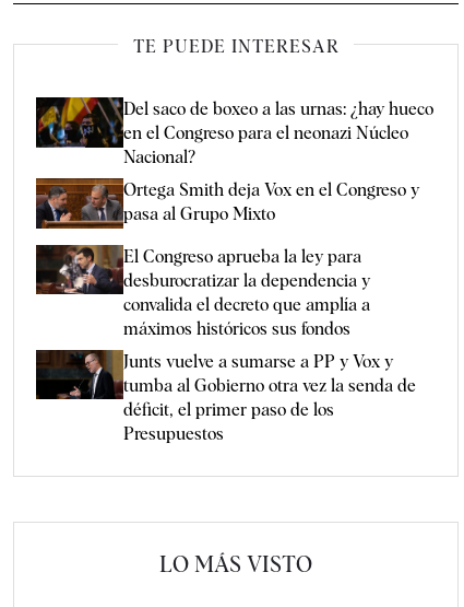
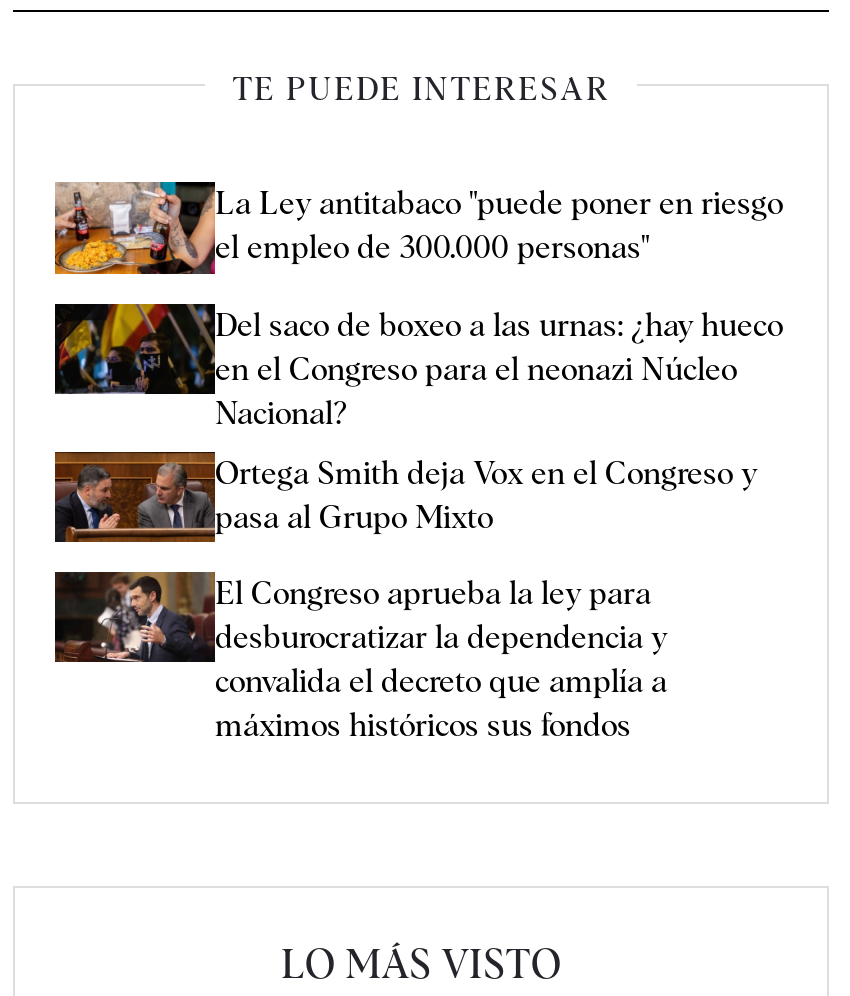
+ [image]
+ La Ley antitabaco "puede poner en riesgo
+ el empleo de 300.000 personas"

moved down: [image] | Del saco de boxeo a las urnas: ¿hay hueco | en el Congreso para el neonazi Núcleo | ... | convalida el decreto que amplía a | máximos históricos sus fondos

- [image]
- Junts vuelve a sumarse a PP y Vox y
- tumba al Gobierno otra vez la senda de
- déficit, el primer paso de los
- Presupuestos
